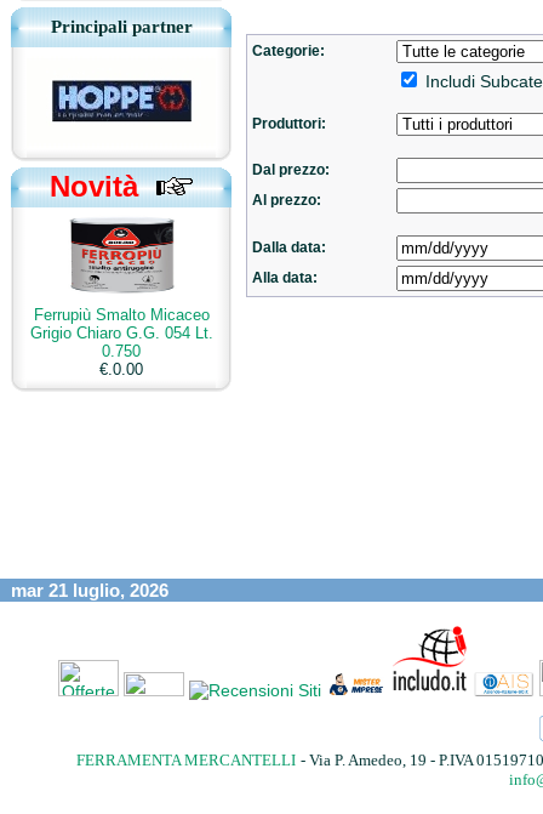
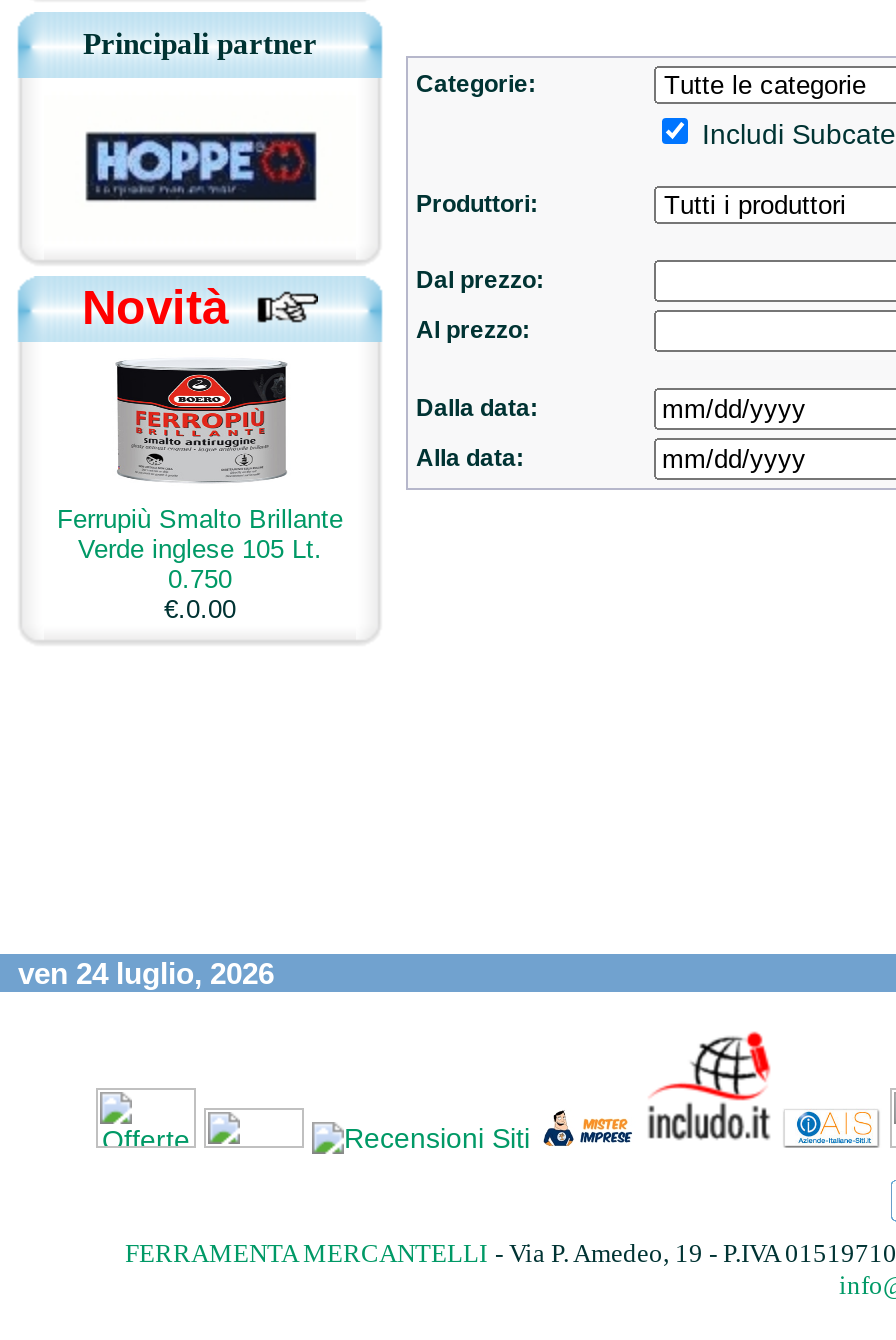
- Ferrupiù Smalto Micaceo
- Grigio Chiaro G.G. 054 Lt.
+ Ferrupiù Smalto Brillante
+ Verde inglese 105 Lt.

- mar 21 luglio, 2026
+ ven 24 luglio, 2026
